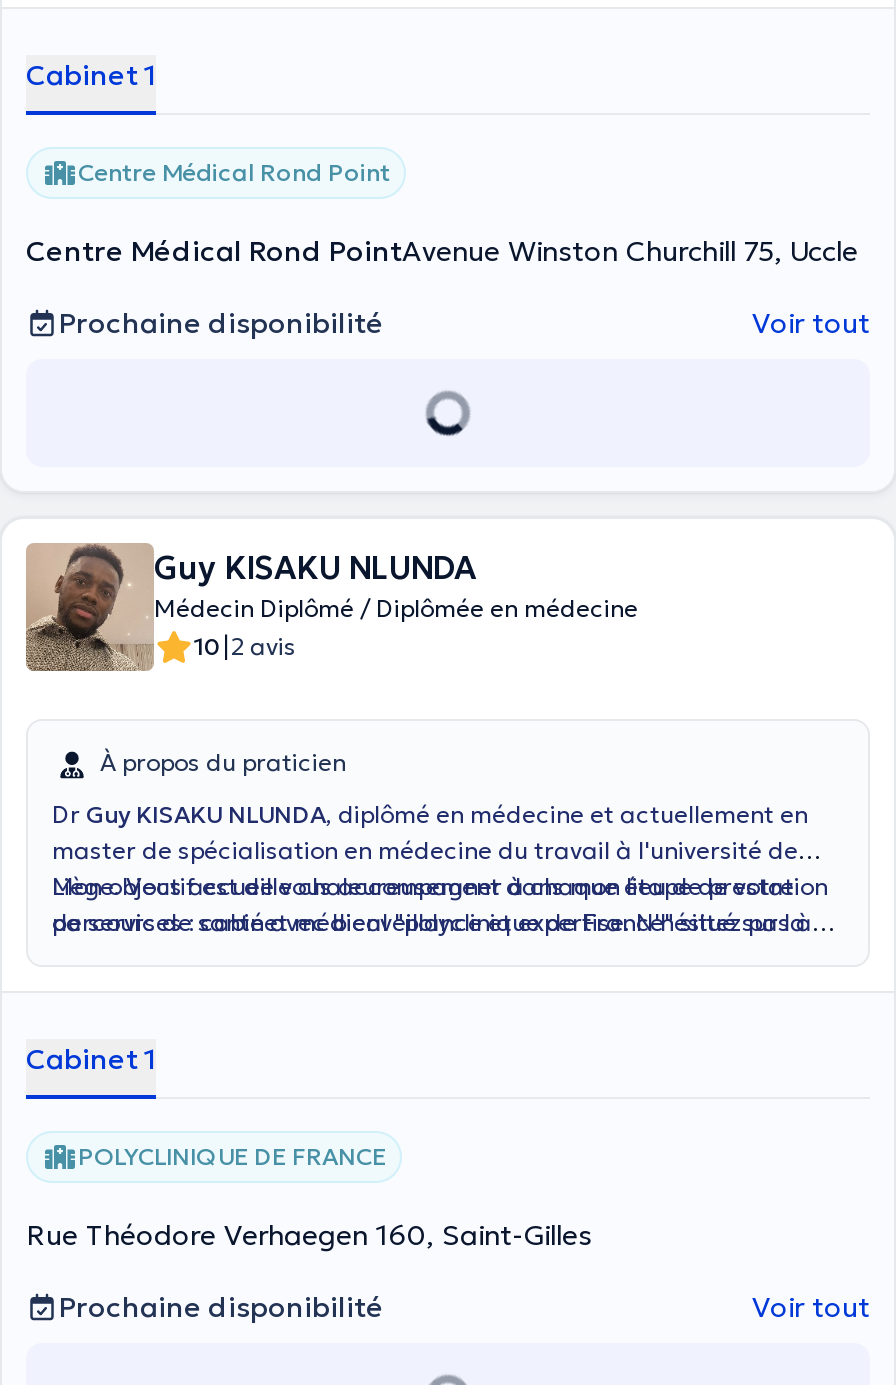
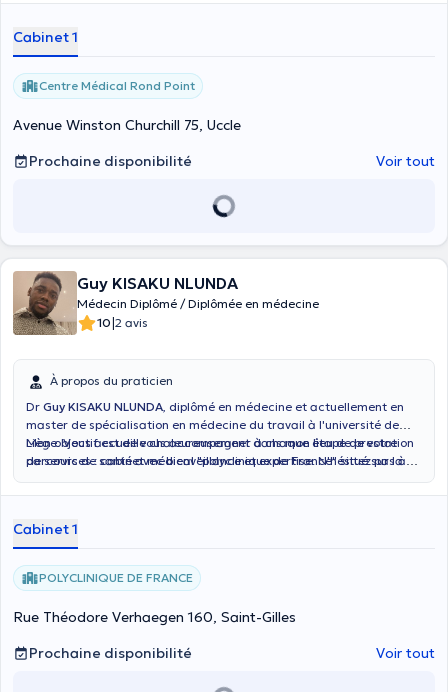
- Centre Médical Rond PointAvenue Winston Churchill 75, Uccle
+ Avenue Winston Churchill 75, Uccle
